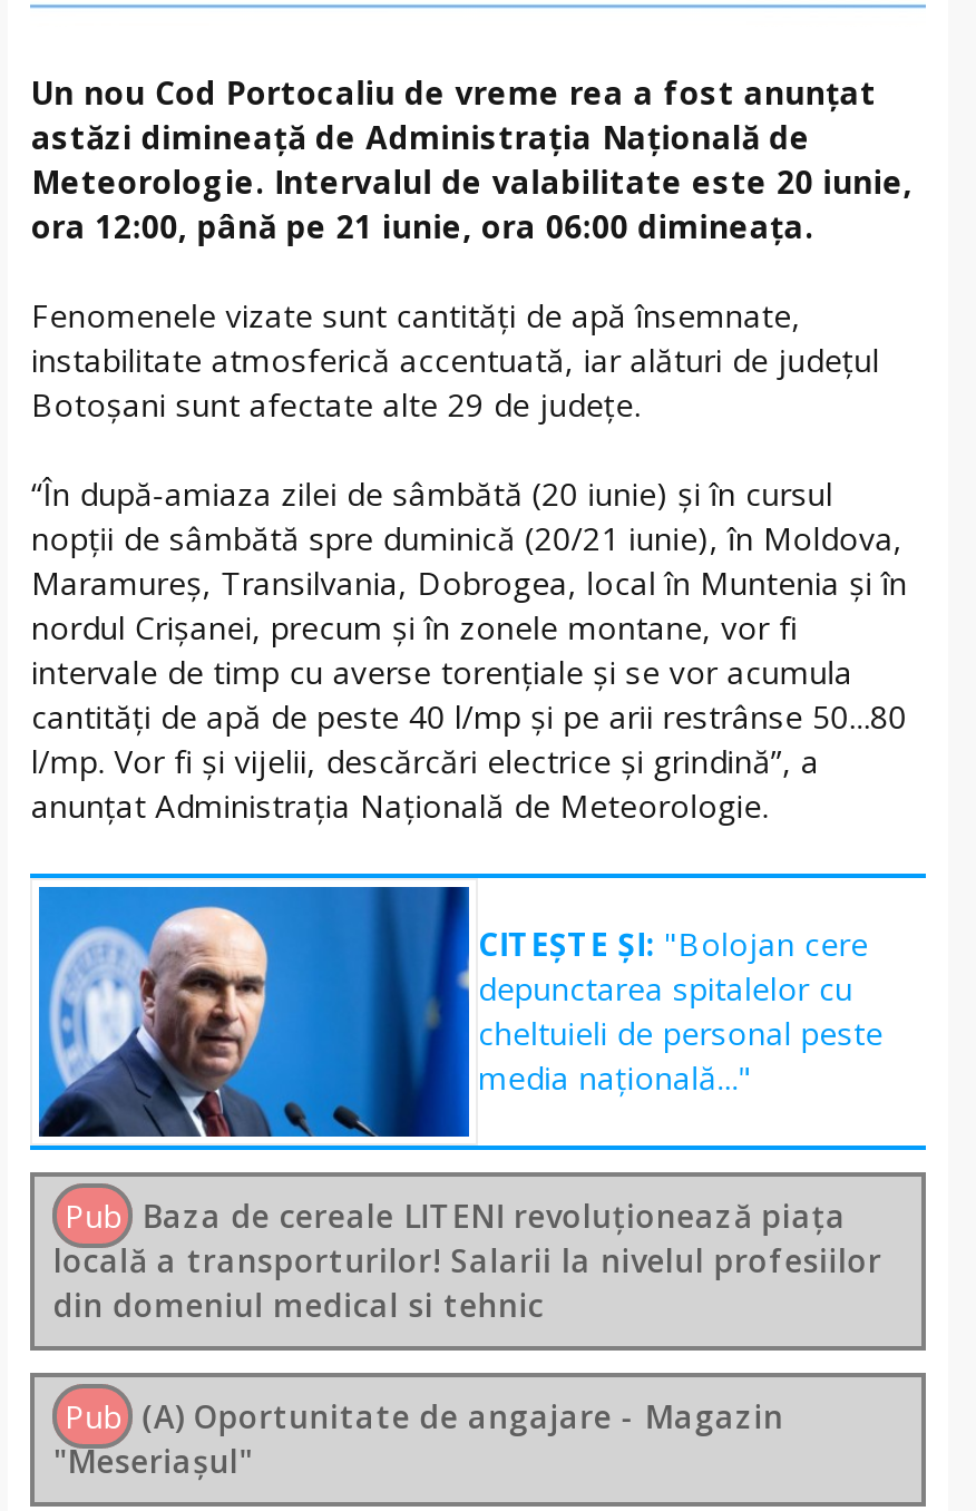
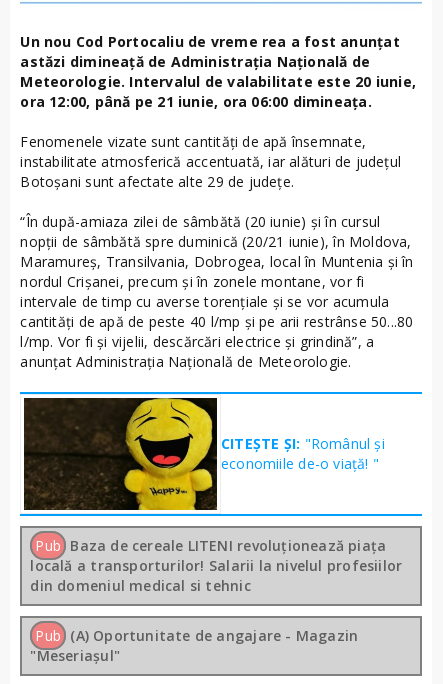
- [image]
- CITEȘTE ȘI: "Bolojan cere
- depunctarea spitalelor cu
- cheltuieli de personal peste
- media națională..."
+ [image]
+ CITEȘTE ȘI: "Românul și
+ economiile de-o viață! "
